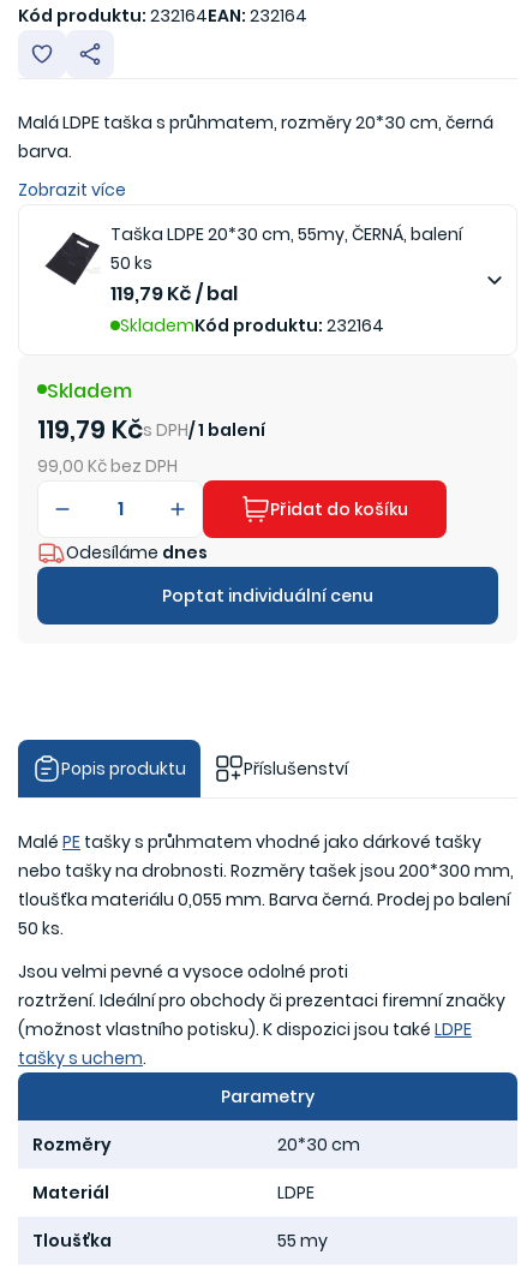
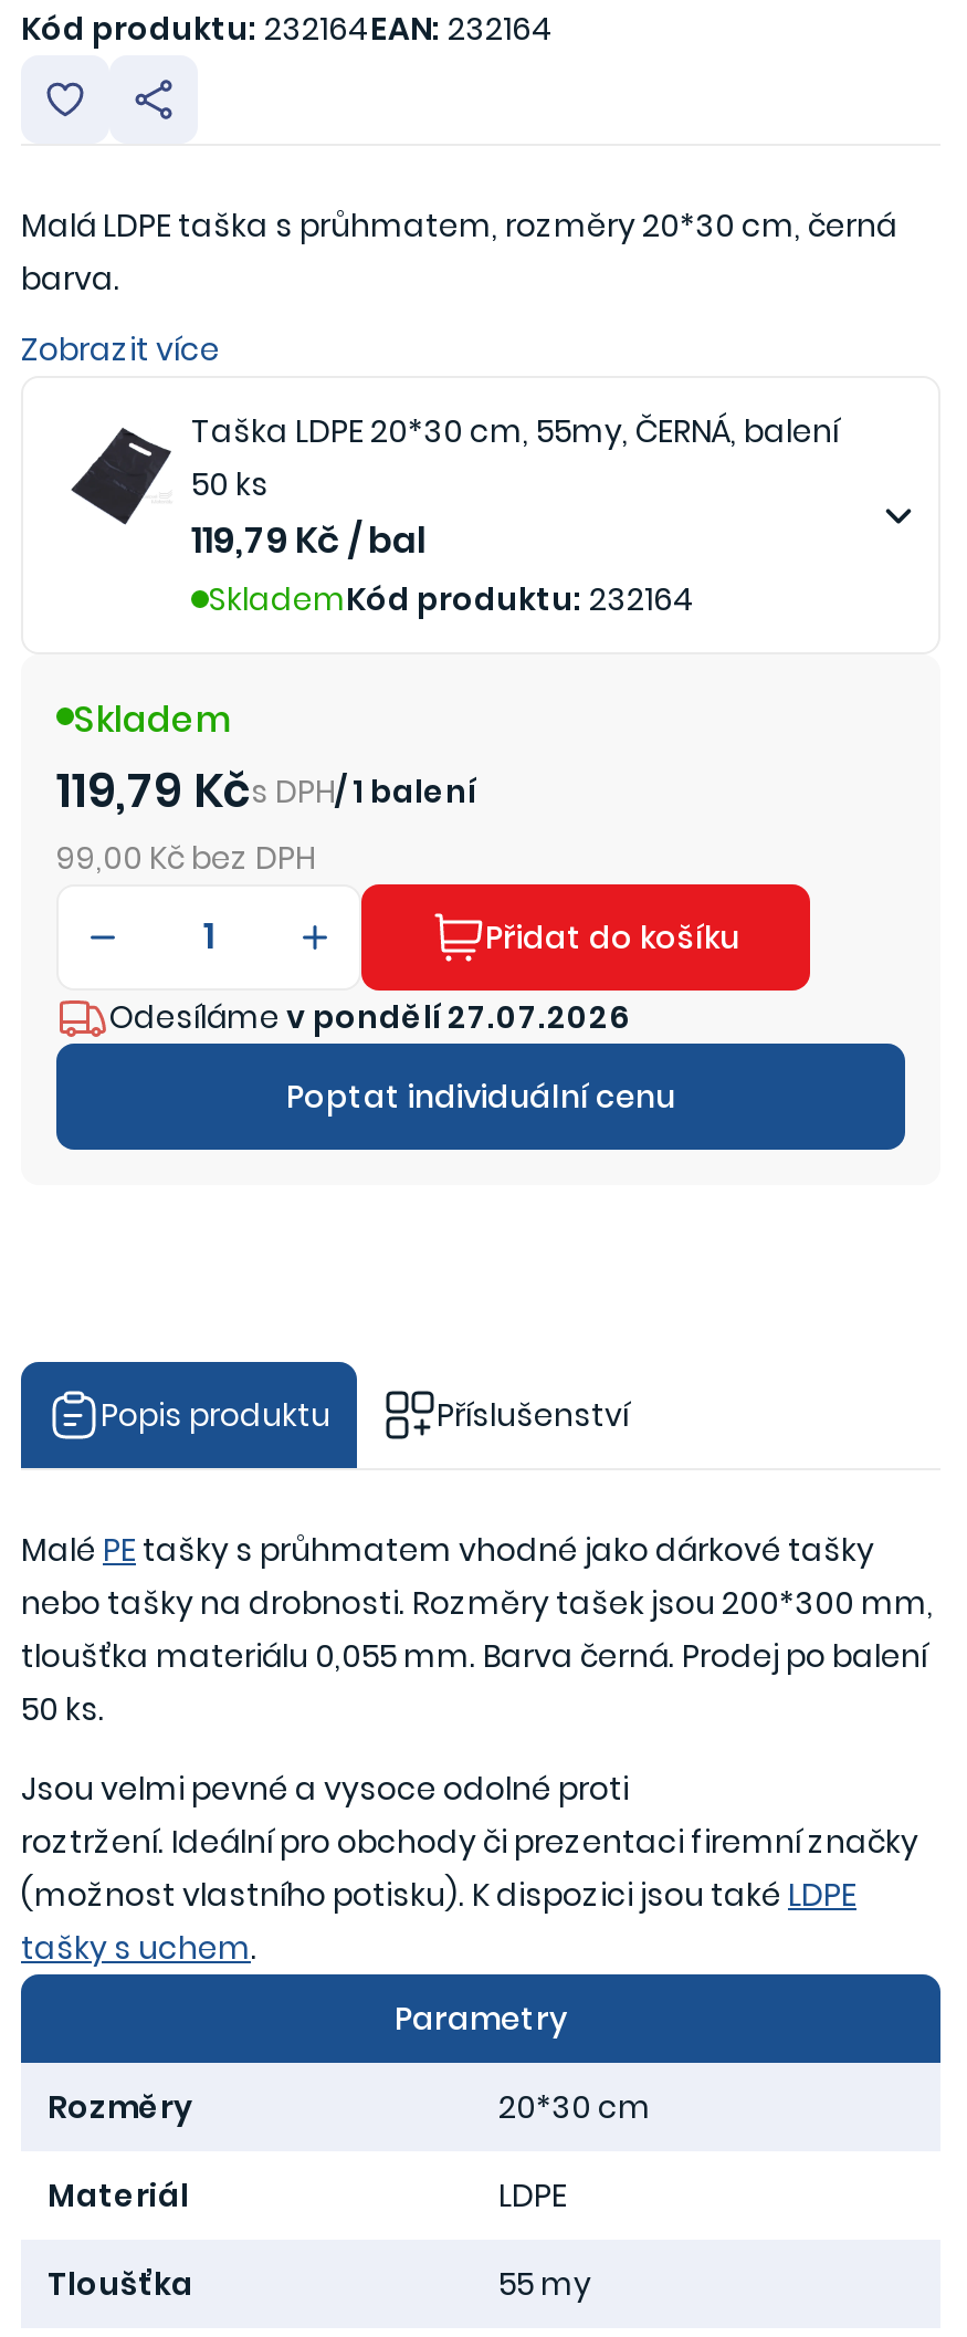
- Odesíláme dnes
+ Odesíláme v pondělí 27.07.2026
